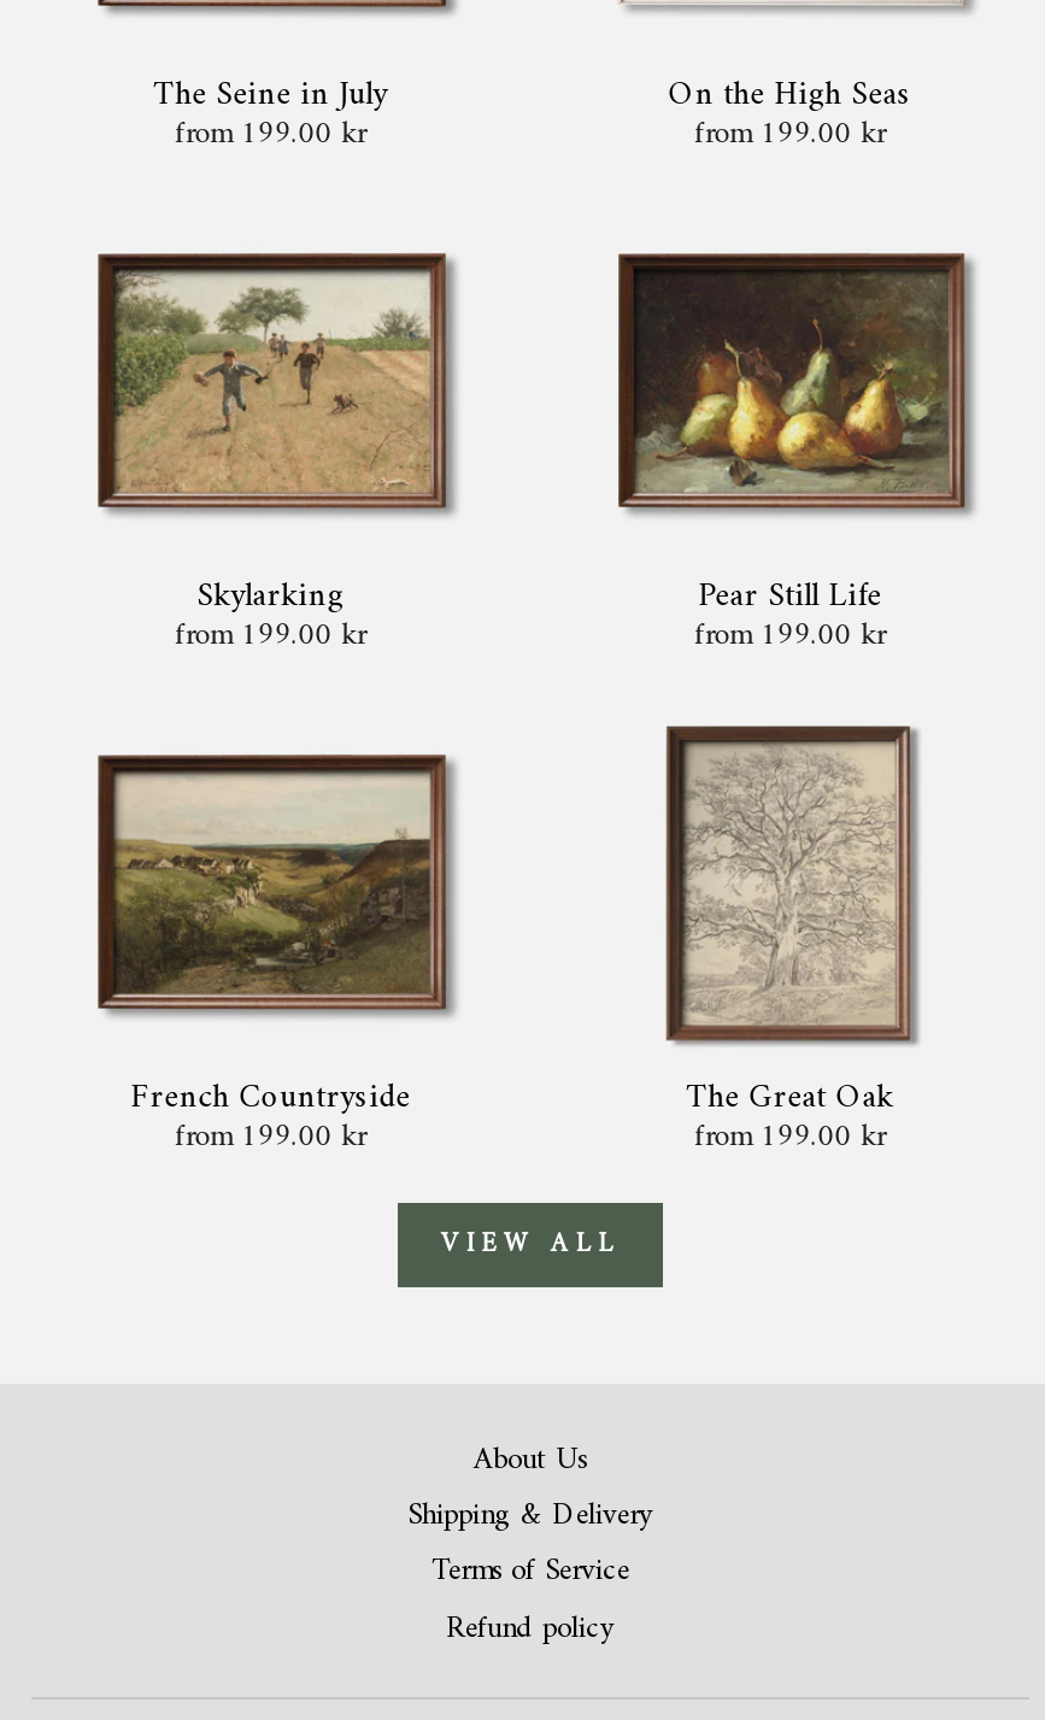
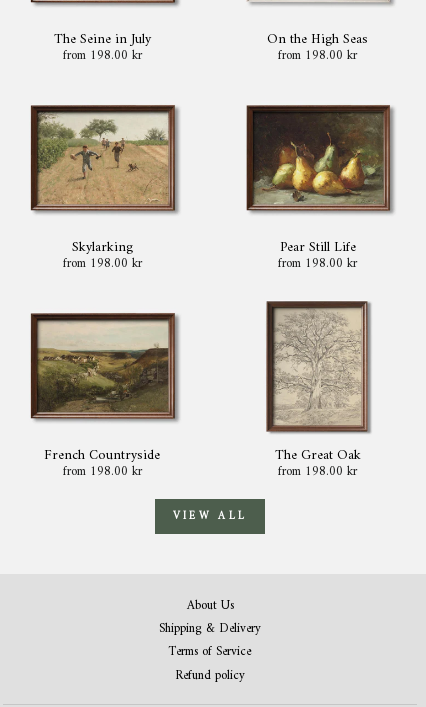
- from 199.00 kr
+ from 198.00 kr

- from 199.00 kr
+ from 198.00 kr

- from 199.00 kr
+ from 198.00 kr

- from 199.00 kr
+ from 198.00 kr

- from 199.00 kr
+ from 198.00 kr

- from 199.00 kr
+ from 198.00 kr
